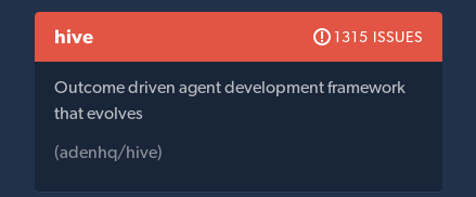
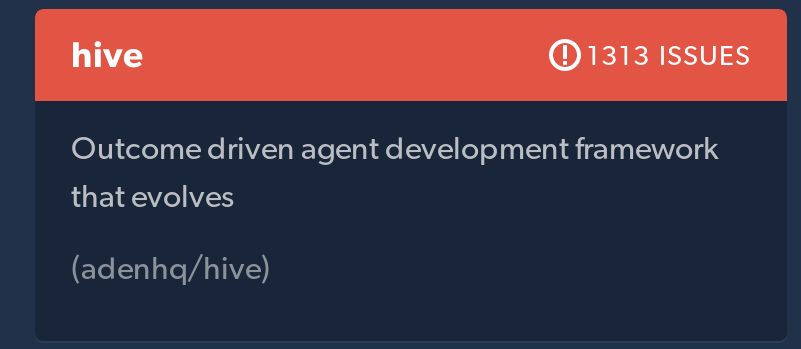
- 1315 ISSUES
+ 1313 ISSUES
